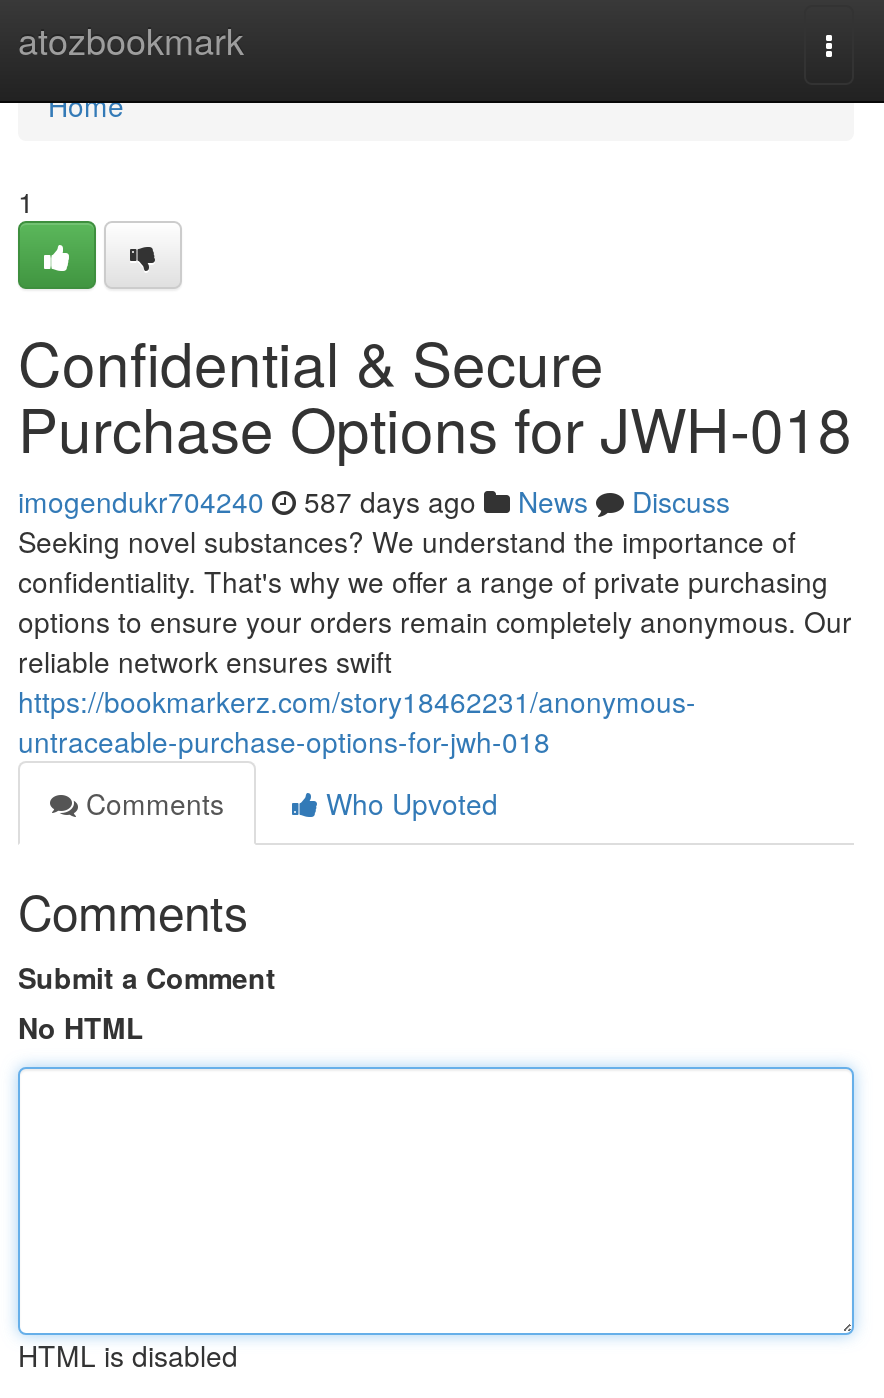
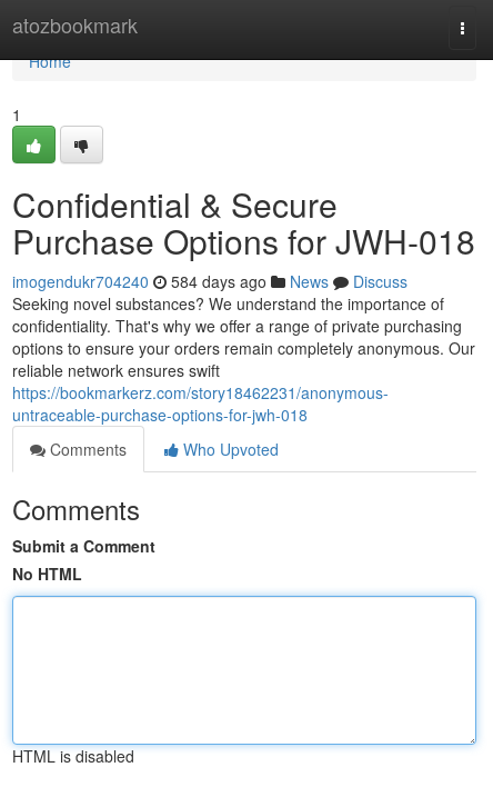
- imogendukr704240 587 days ago News Discuss
+ imogendukr704240 584 days ago News Discuss
